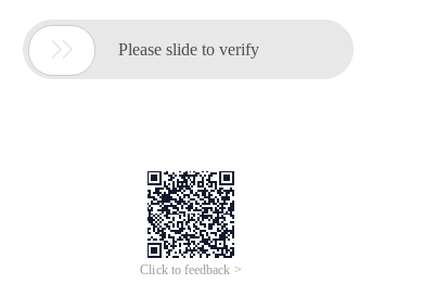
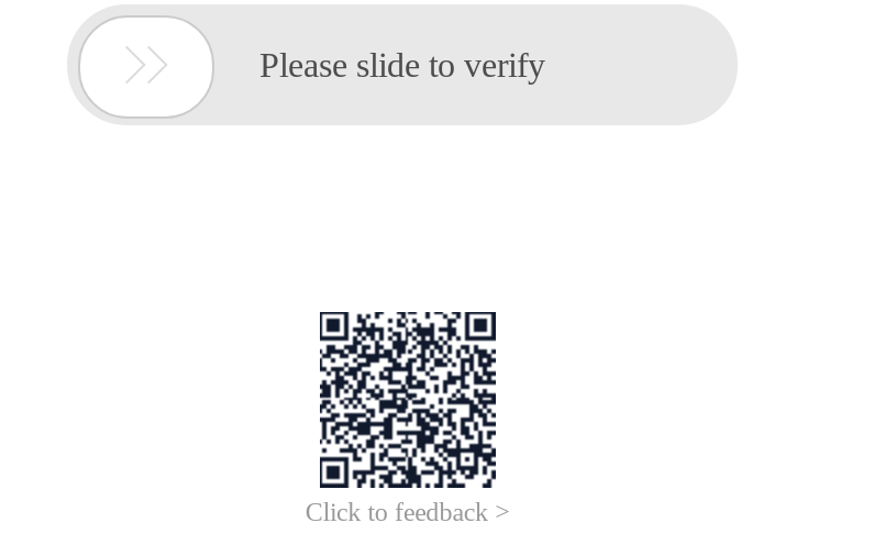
- [image]
+ [image]
